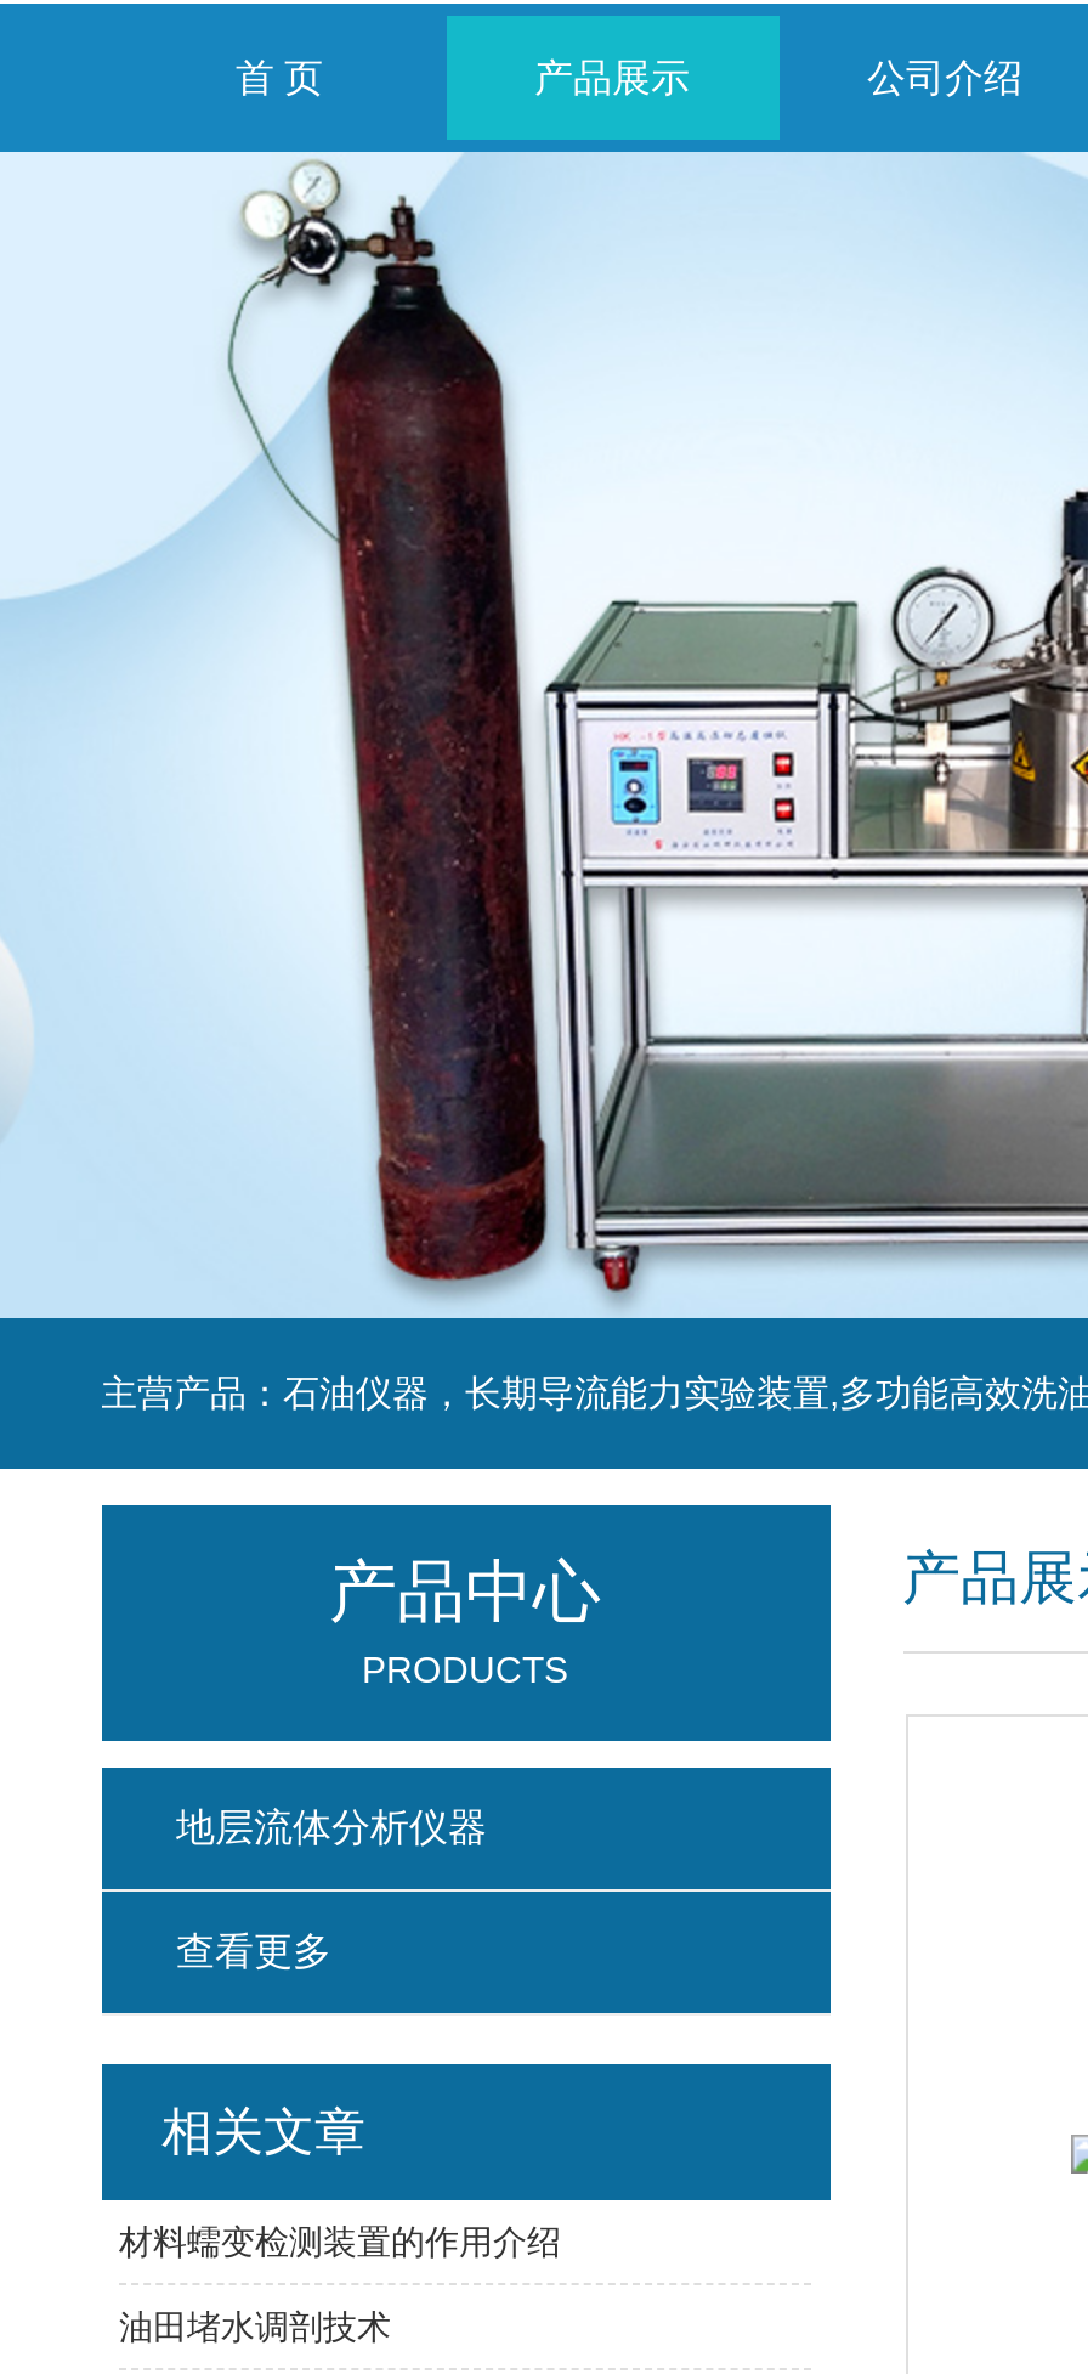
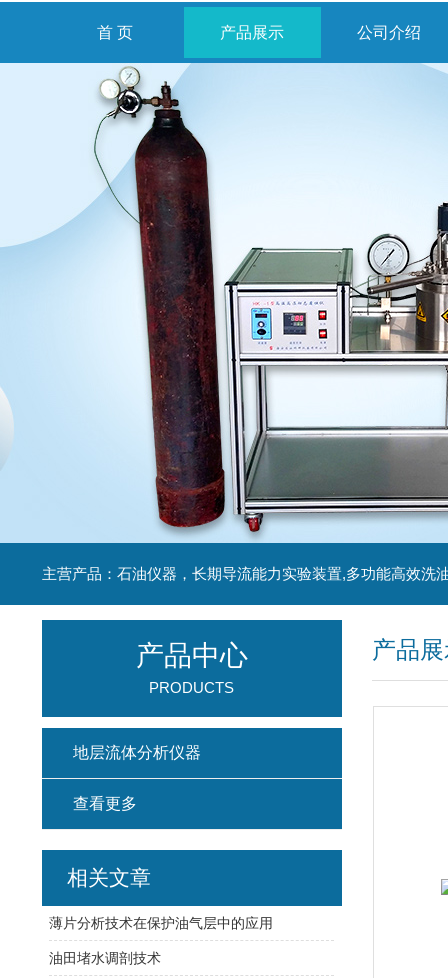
- 材料蠕变检测装置的作用介绍
+ 薄片分析技术在保护油气层中的应用
